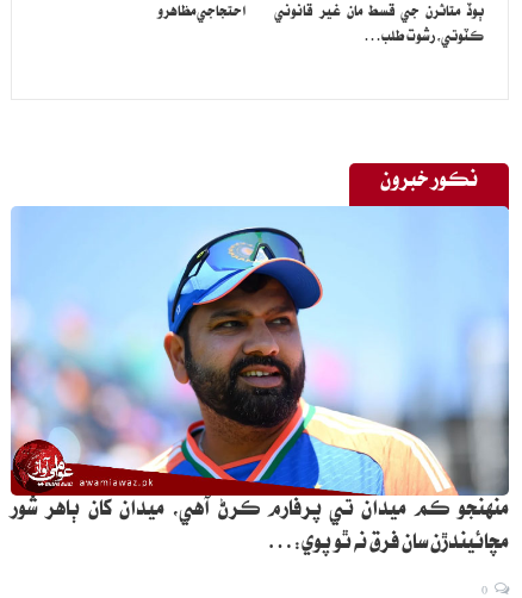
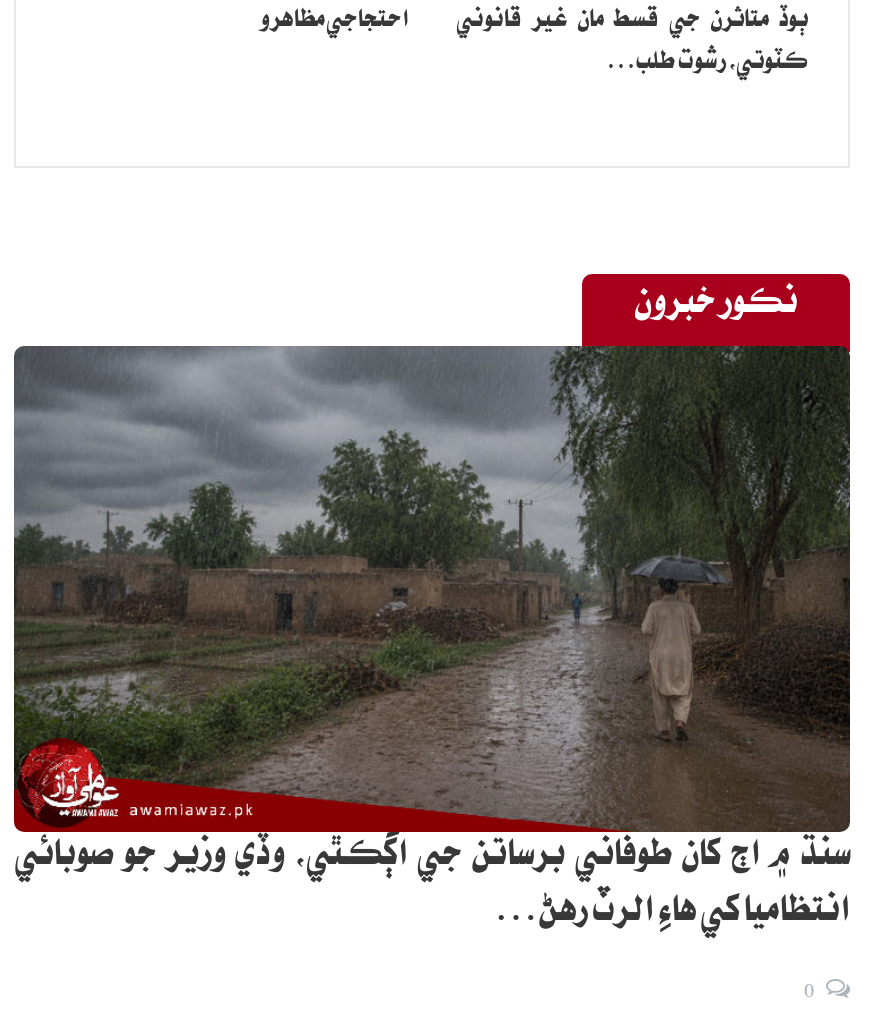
- [image]
- منهنجو ڪم ميدان تي پرفارم ڪرڻ آهي، ميدان کان ٻاهر شور
- مچائيندڙن سان فرق نه ٿو پوي:…
+ [image]
+ سنڌ ۾ اڄ کان طوفاني برساتن جي اڳڪٿي، وڏي وزير جو صوبائي
+ انتظاميا کي هاءِ الرٽ رهڻ…
